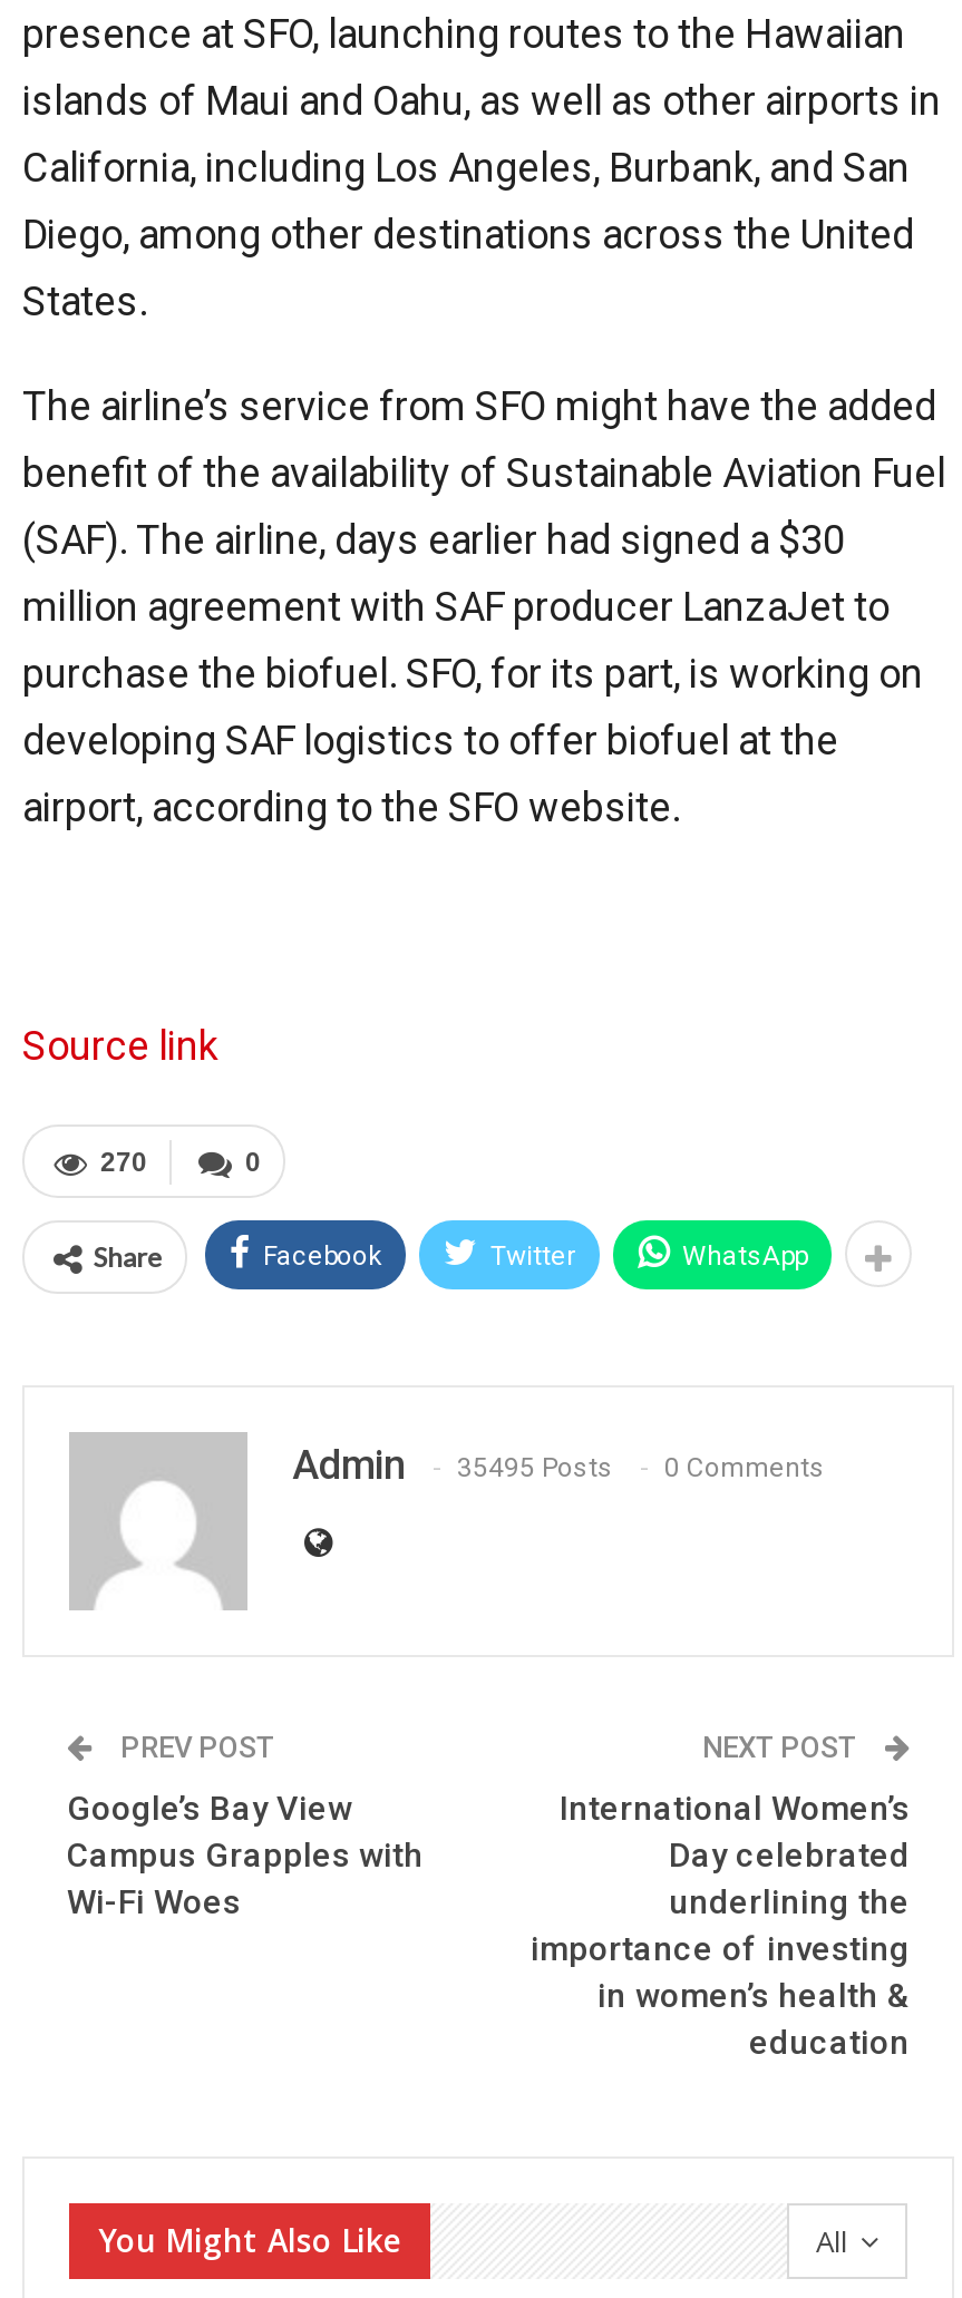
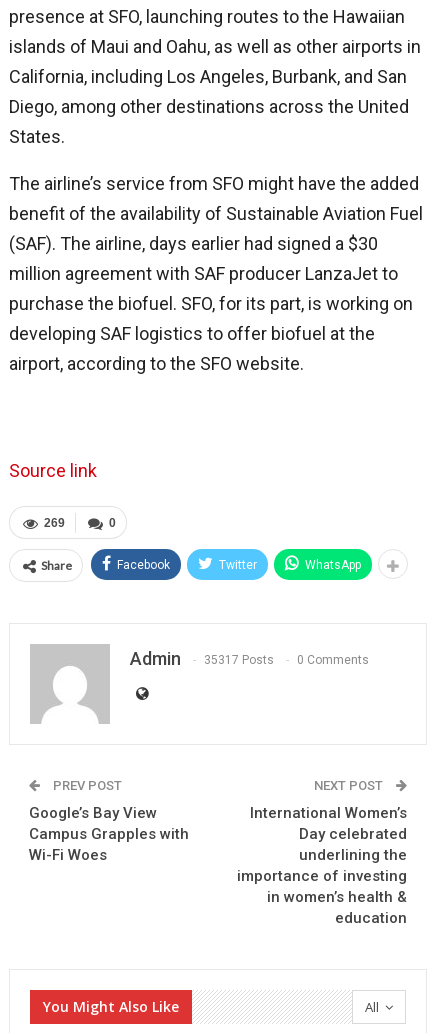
- 270
+ 269

- Admin 35495 Posts 0 Comments
+ Admin 35317 Posts 0 Comments
